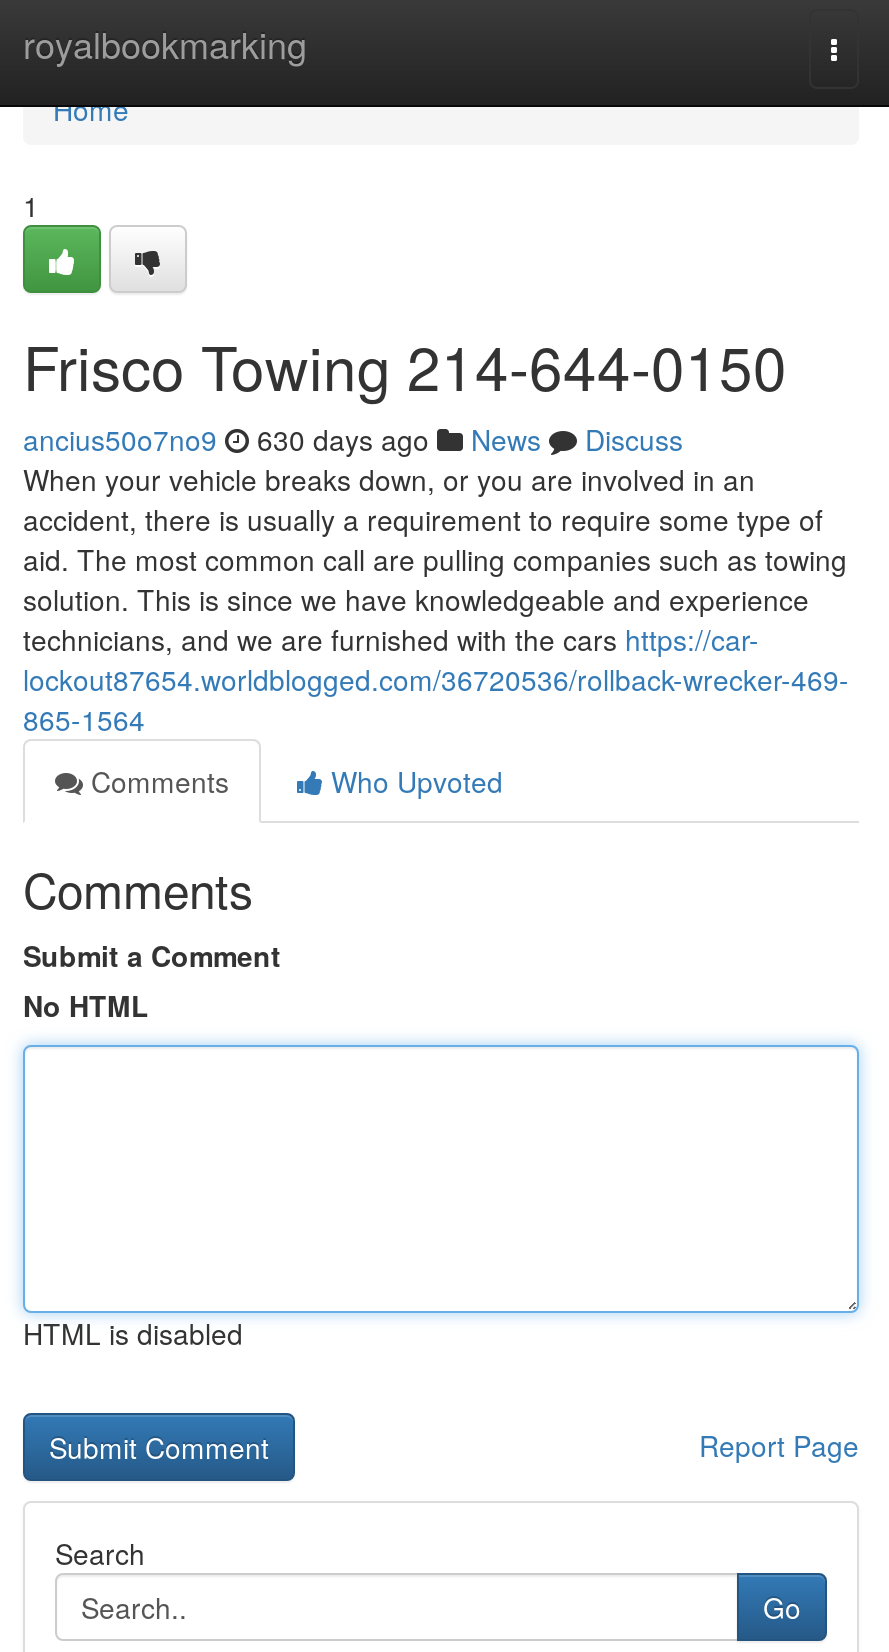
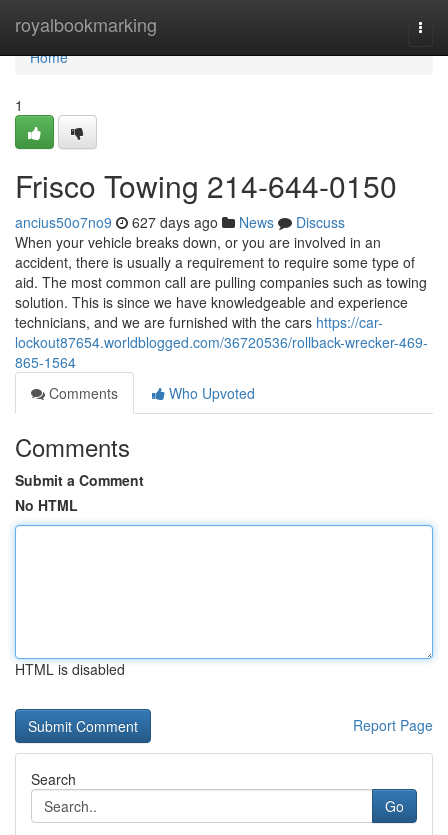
- ancius50o7no9 630 days ago News Discuss
+ ancius50o7no9 627 days ago News Discuss
